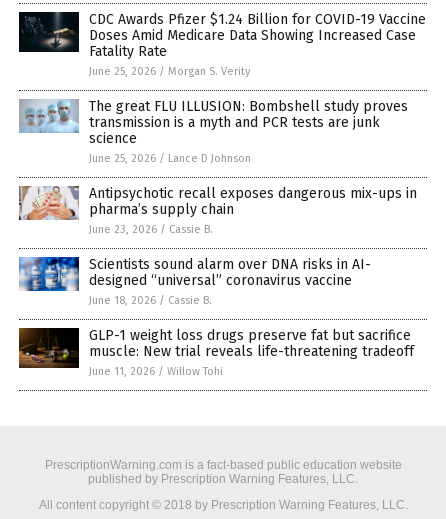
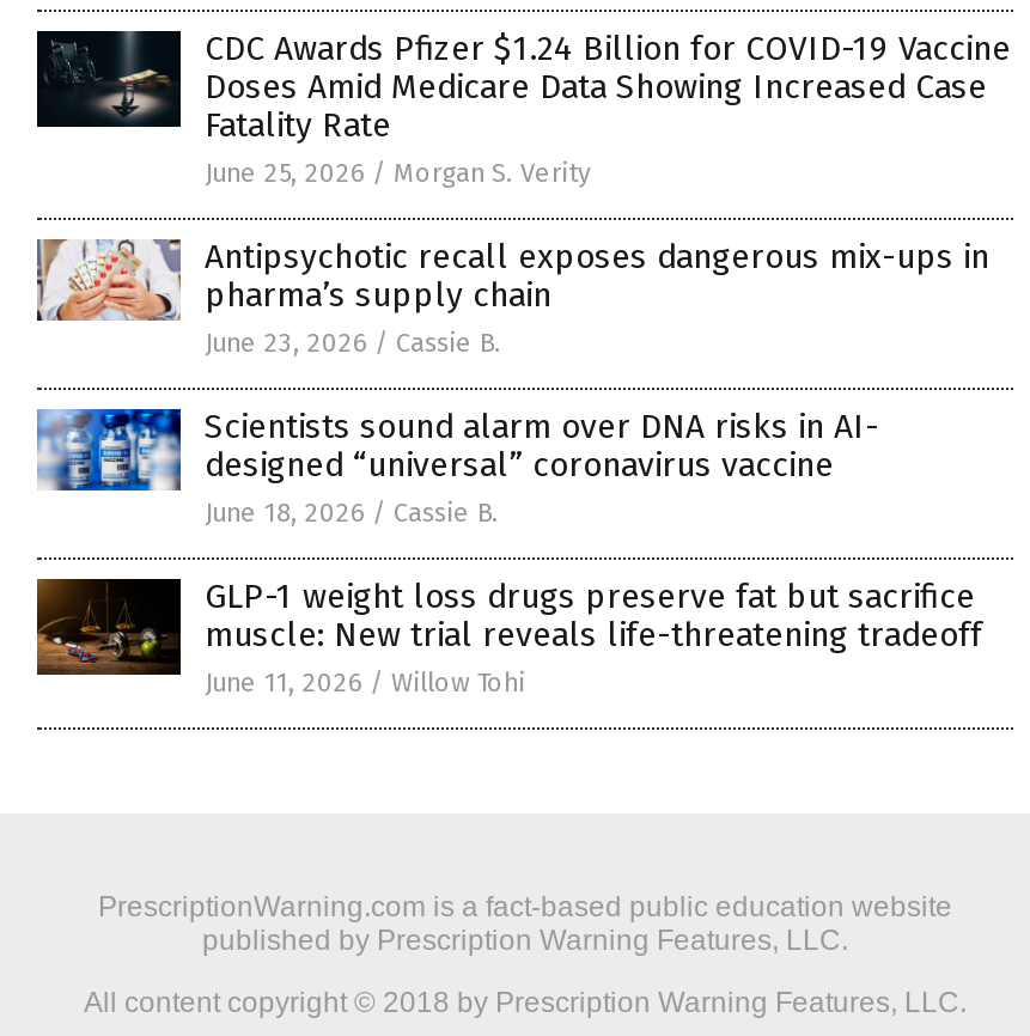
- [image]
- The great FLU ILLUSION: Bombshell study proves
- transmission is a myth and PCR tests are junk
- science
- June 25, 2026 / Lance D Johnson
